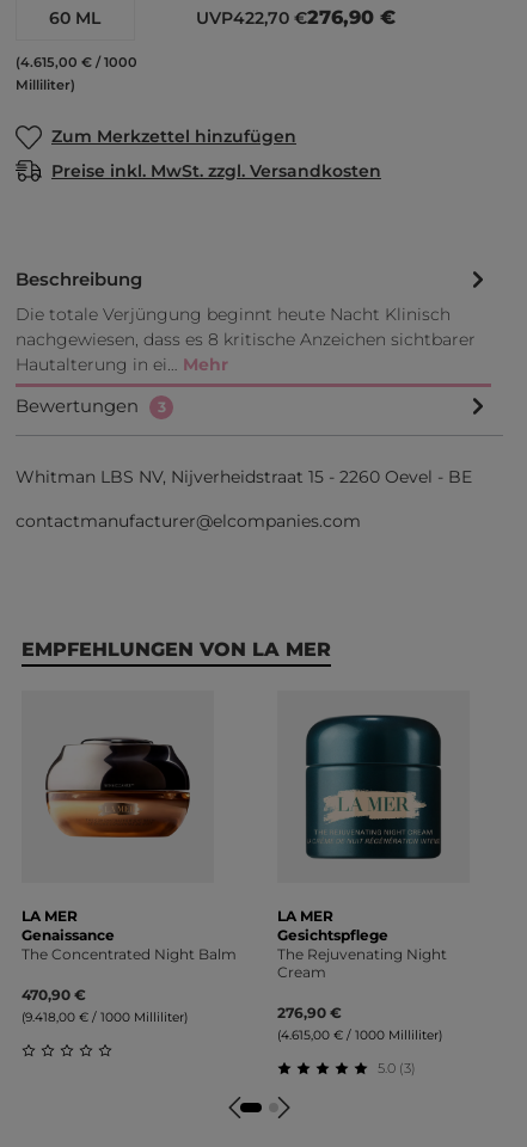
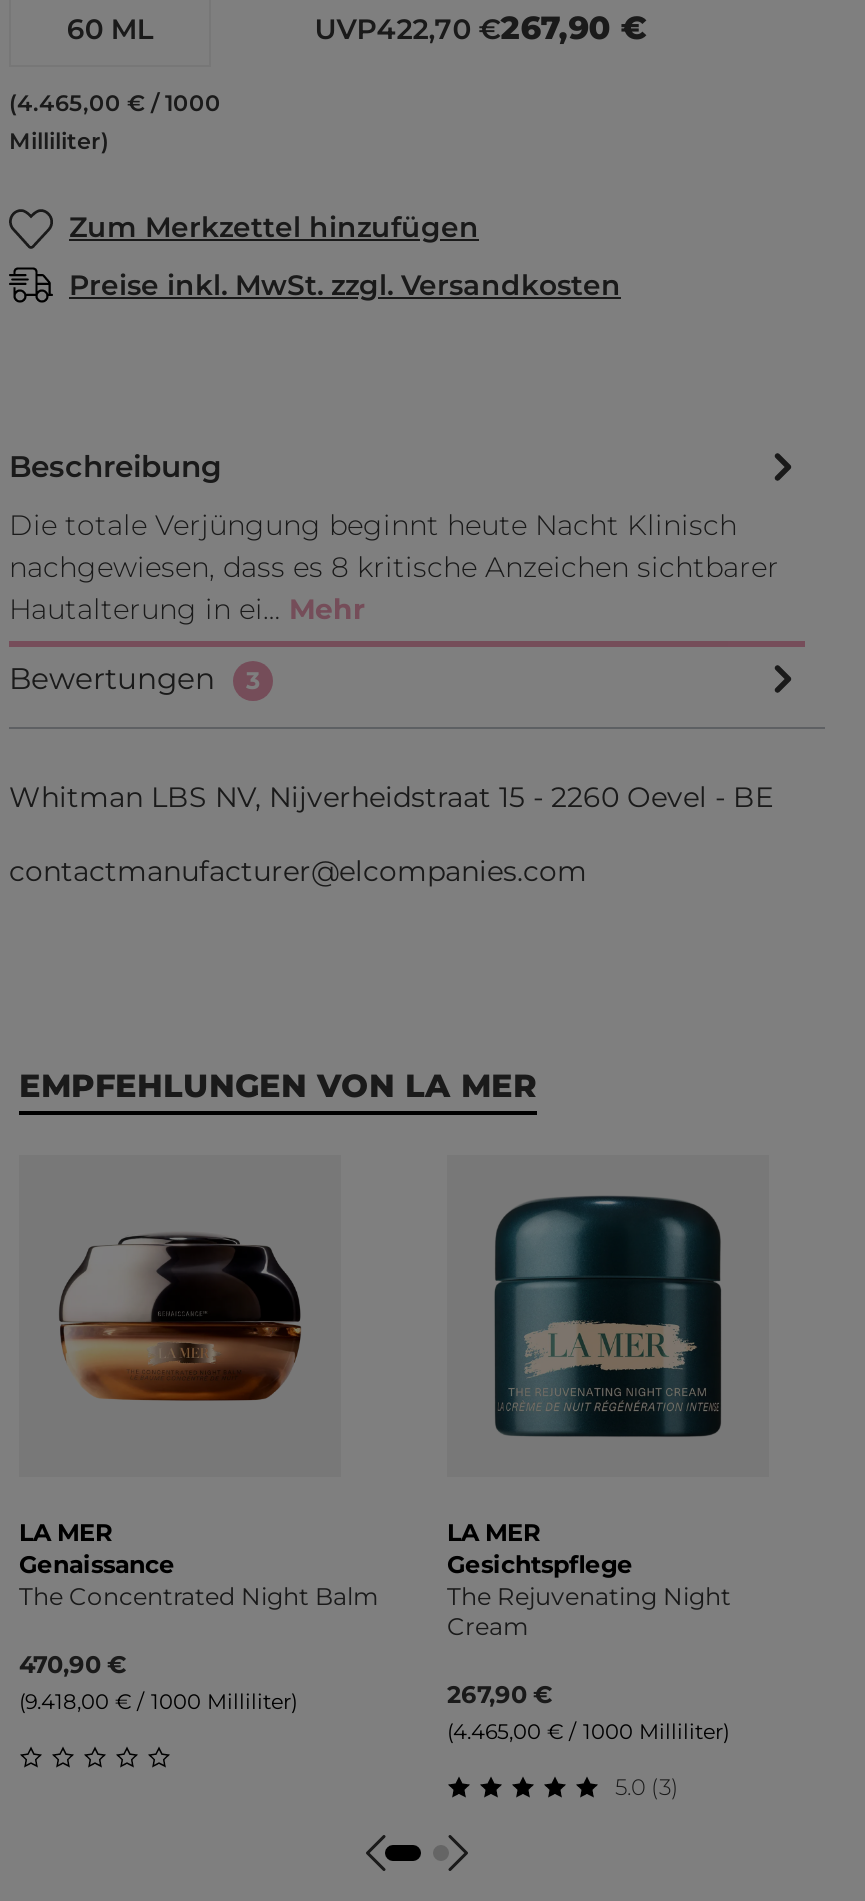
- UVP422,70 €276,90 €
+ UVP422,70 €267,90 €

- (4.615,00 € / 1000
+ (4.465,00 € / 1000

- 276,90 €
+ 267,90 €

- (4.615,00 € / 1000 Milliliter)
+ (4.465,00 € / 1000 Milliliter)
